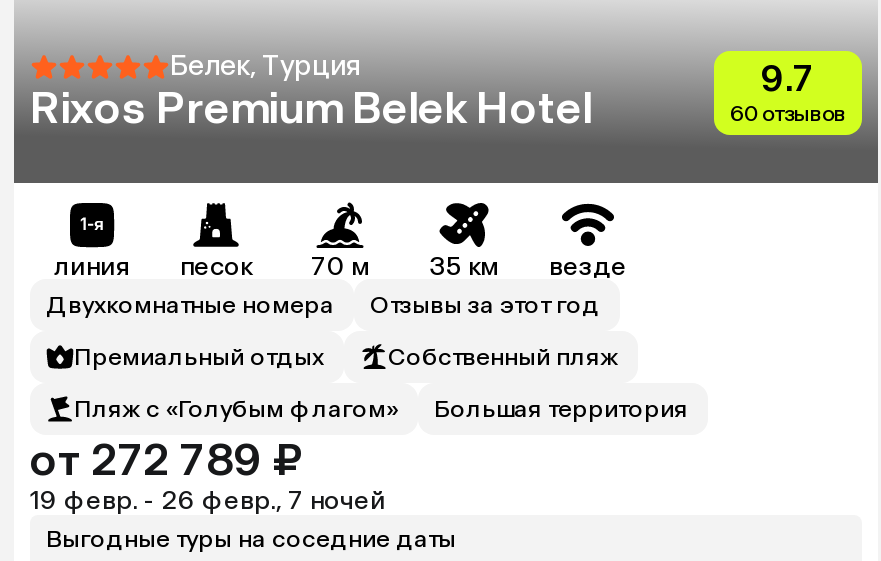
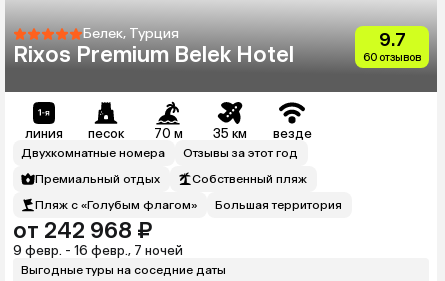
- от 272 789 ₽
+ от 242 968 ₽

- 19 февр. - 26 февр., 7 ночей
+ 9 февр. - 16 февр., 7 ночей
